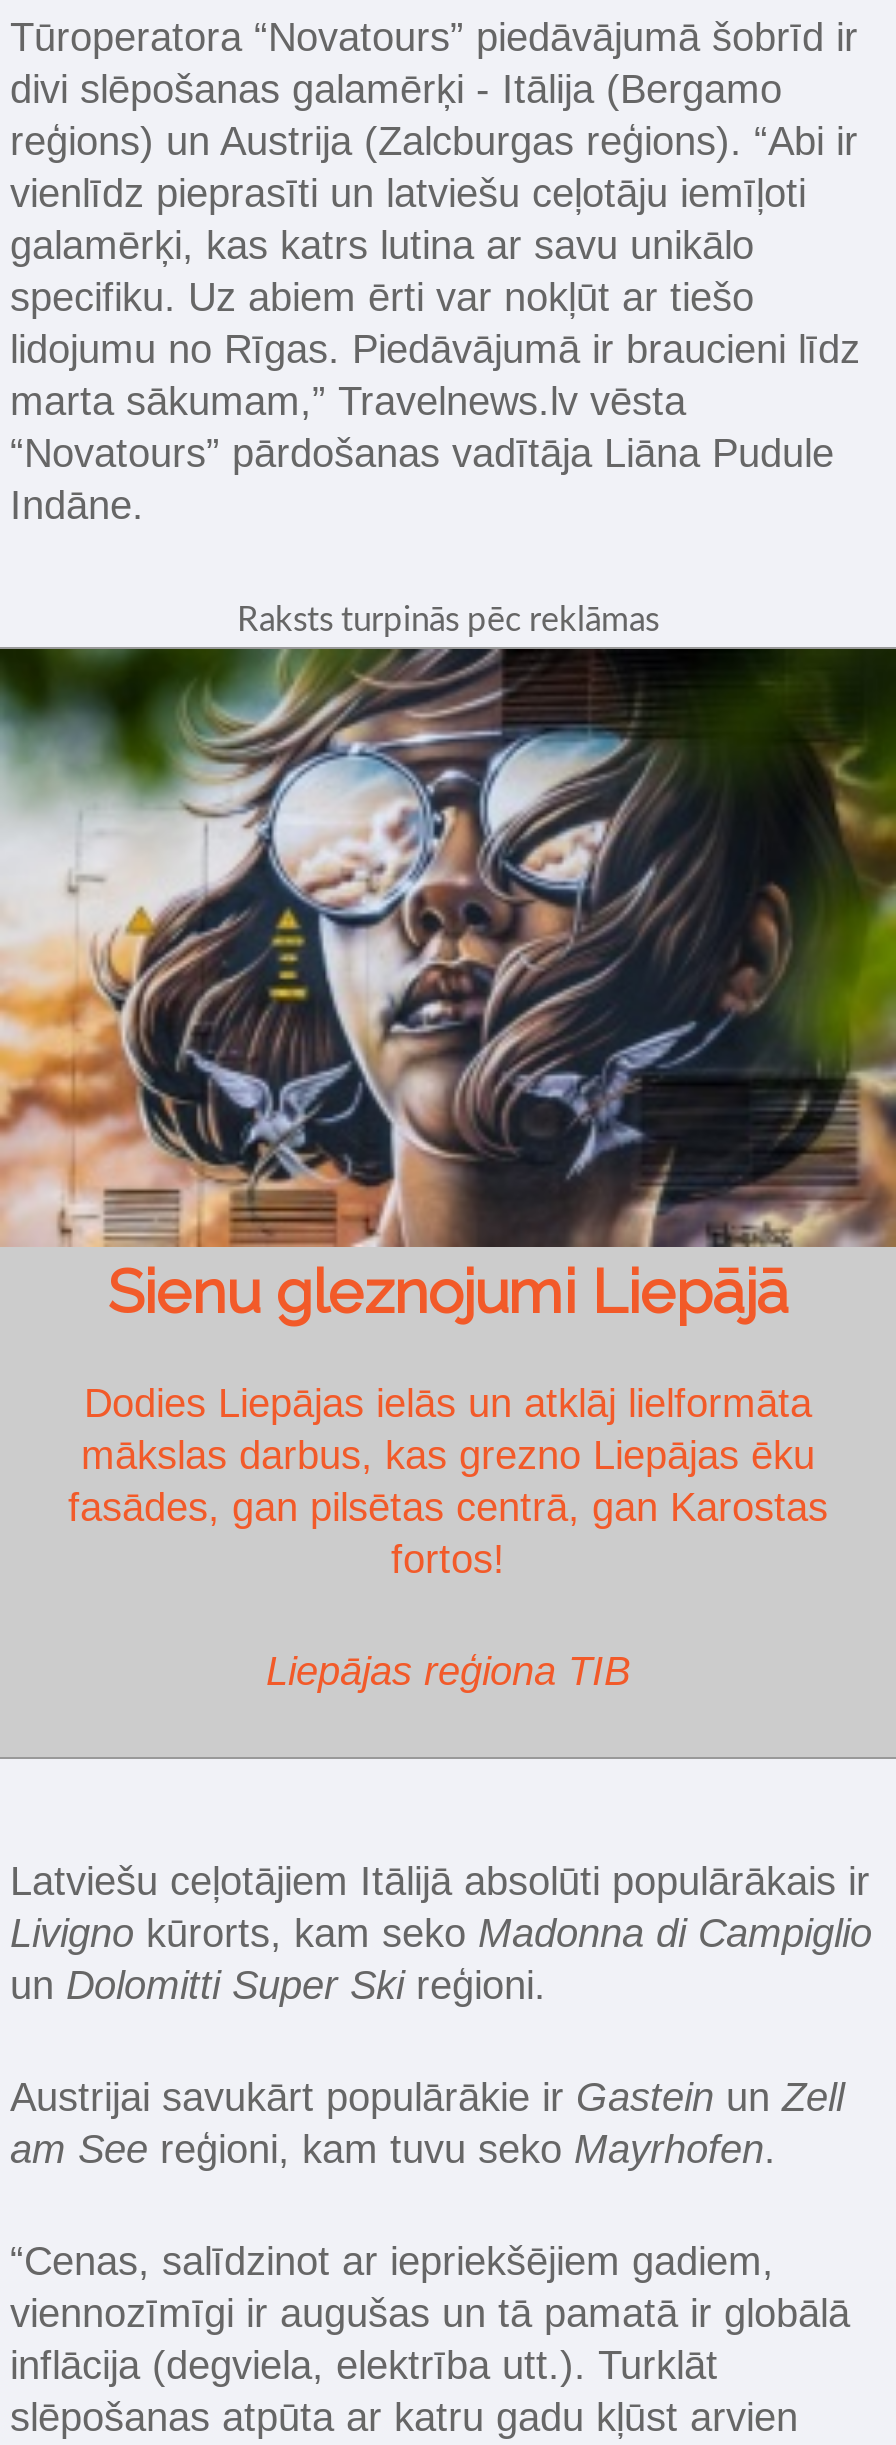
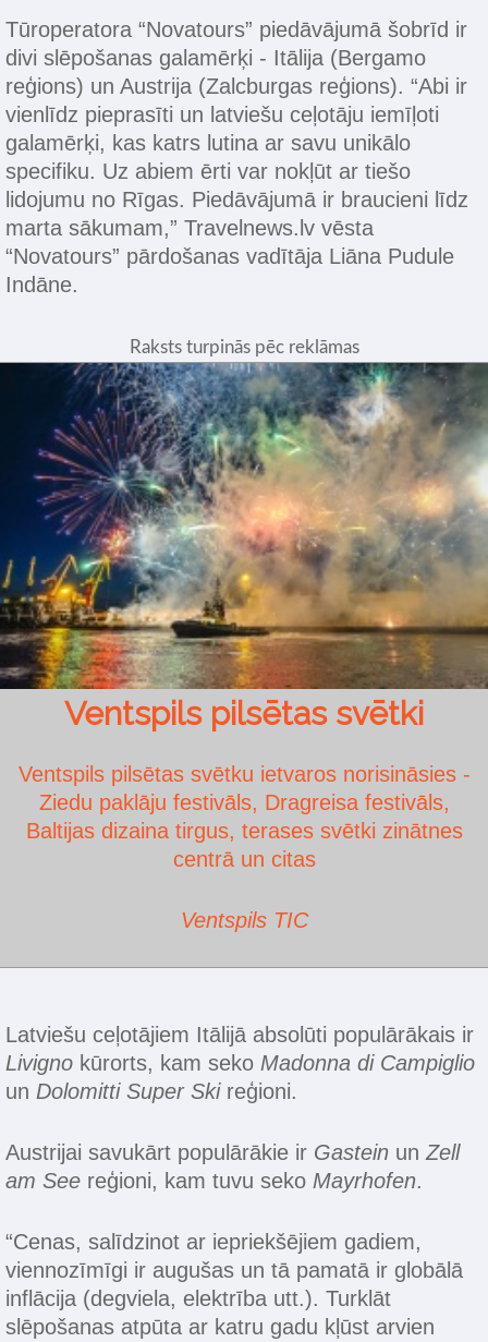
- [image]
- Sienu gleznojumi Liepājā
+ [image]
+ Ventspils pilsētas svētki

- Dodies Liepājas ielās un atklāj lielformāta
- mākslas darbus, kas grezno Liepājas ēku
- fasādes, gan pilsētas centrā, gan Karostas
- fortos!
+ Ventspils pilsētas svētku ietvaros norisināsies -
+ Ziedu paklāju festivāls, Dragreisa festivāls,
+ Baltijas dizaina tirgus, terases svētki zinātnes
+ centrā un citas

- Liepājas reģiona TIB
+ Ventspils TIC
